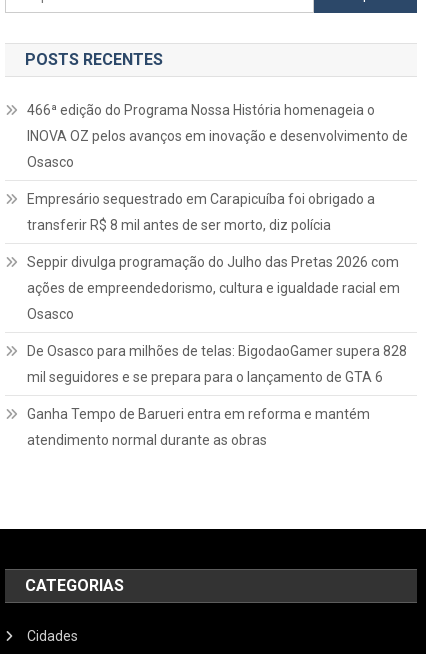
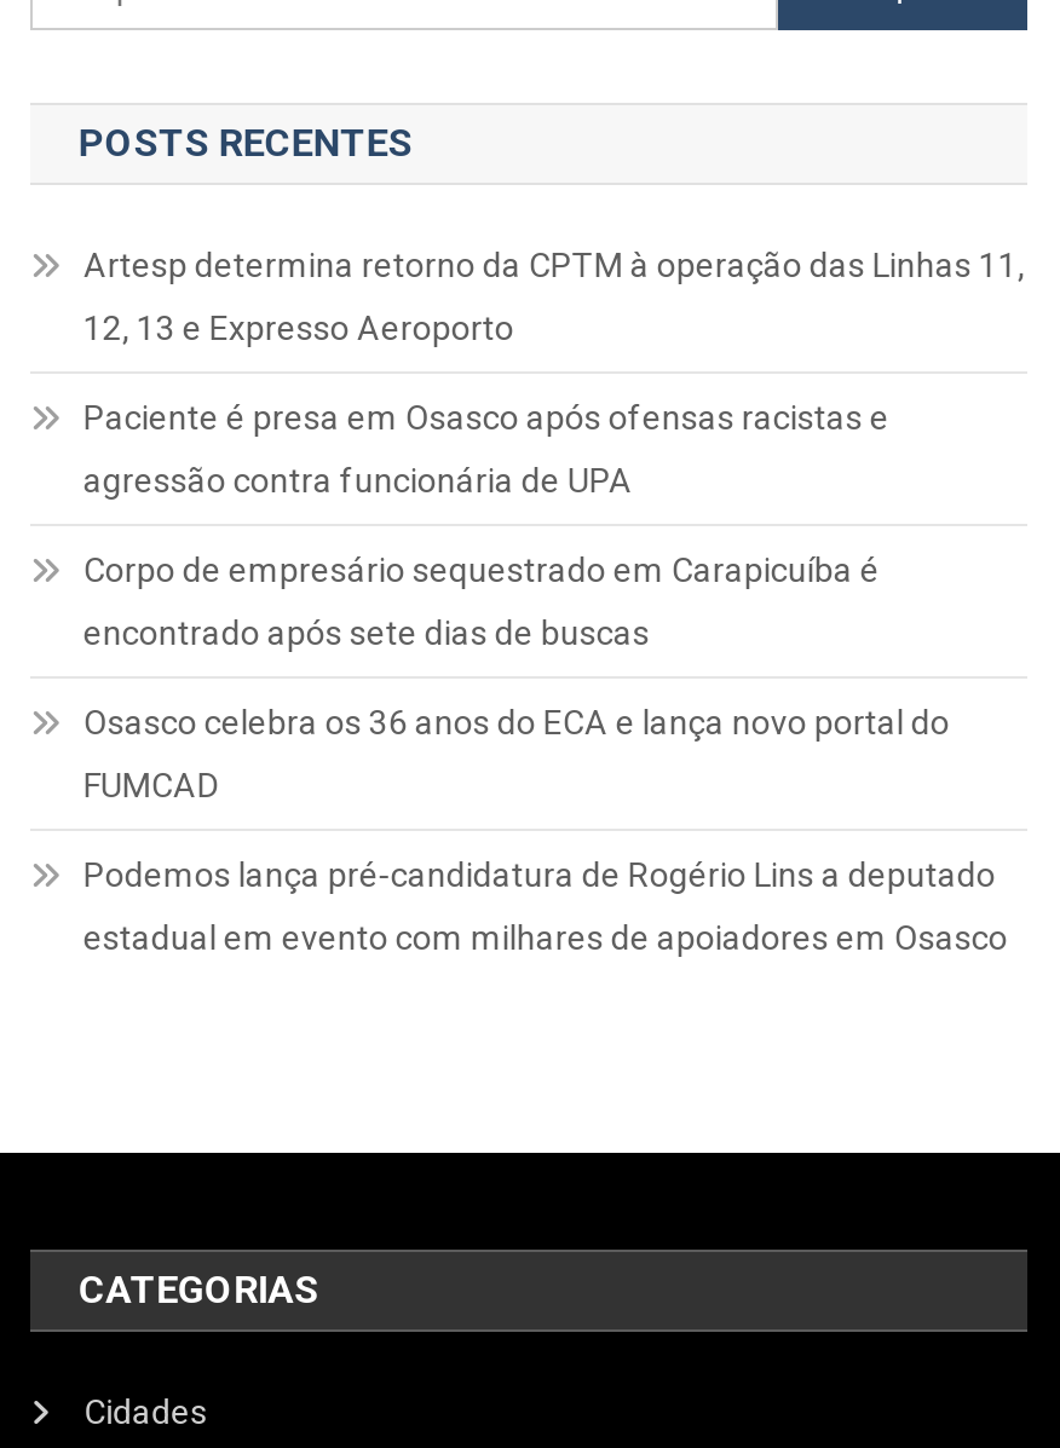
- 466ª edição do Programa Nossa História homenageia o
- INOVA OZ pelos avanços em inovação e desenvolvimento de
- Osasco
- Empresário sequestrado em Carapicuíba foi obrigado a
- transferir R$ 8 mil antes de ser morto, diz polícia
- Seppir divulga programação do Julho das Pretas 2026 com
- ações de empreendedorismo, cultura e igualdade racial em
- Osasco
- De Osasco para milhões de telas: BigodaoGamer supera 828
- mil seguidores e se prepara para o lançamento de GTA 6
- Ganha Tempo de Barueri entra em reforma e mantém
- atendimento normal durante as obras
+ Artesp determina retorno da CPTM à operação das Linhas 11,
+ 12, 13 e Expresso Aeroporto
+ Paciente é presa em Osasco após ofensas racistas e
+ agressão contra funcionária de UPA
+ Corpo de empresário sequestrado em Carapicuíba é
+ encontrado após sete dias de buscas
+ Osasco celebra os 36 anos do ECA e lança novo portal do
+ FUMCAD
+ Podemos lança pré-candidatura de Rogério Lins a deputado
+ estadual em evento com milhares de apoiadores em Osasco
